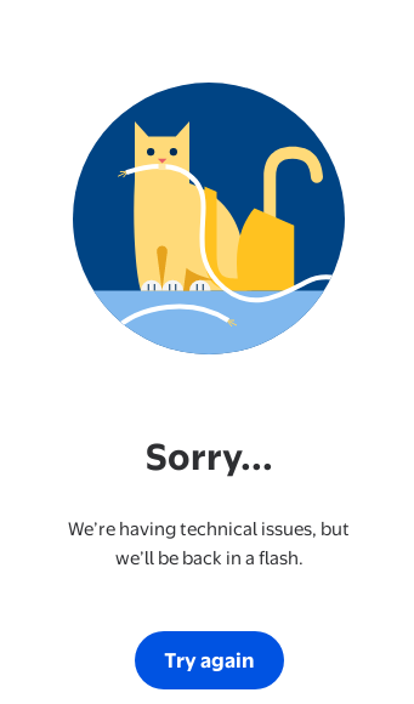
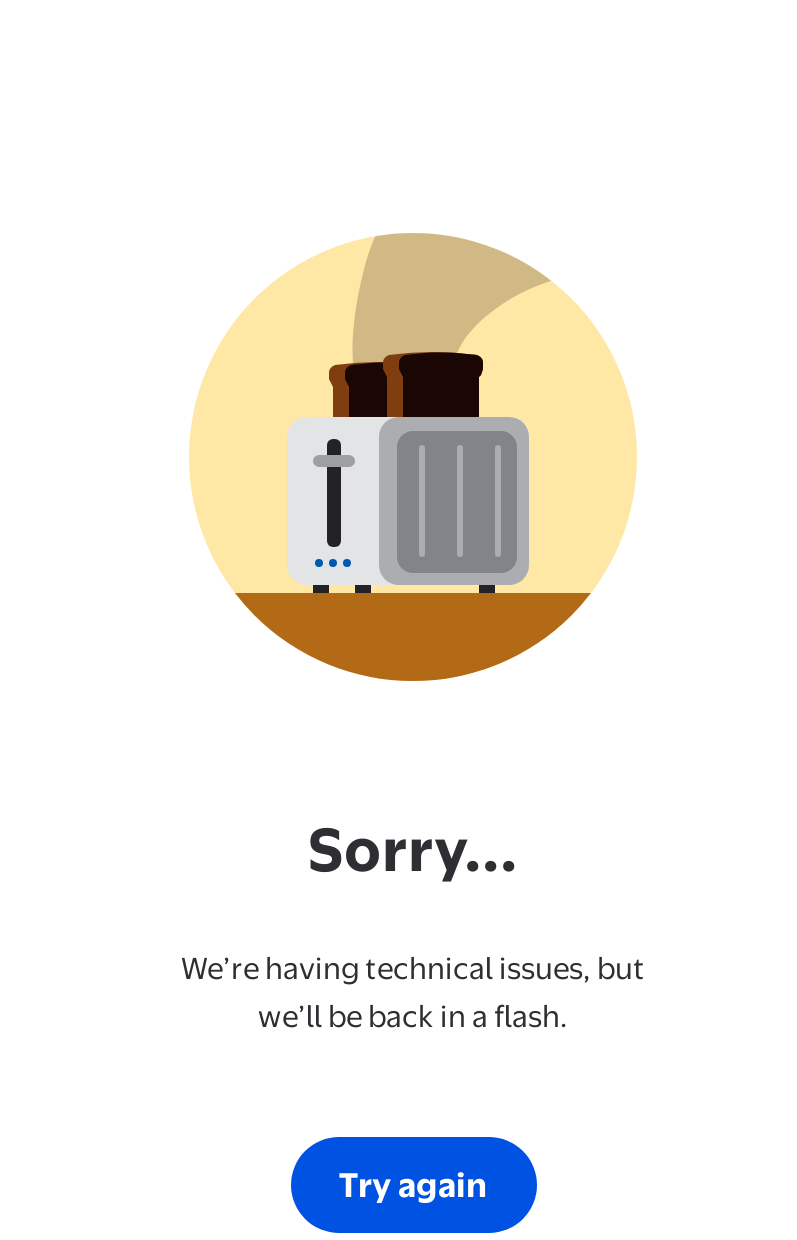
- [image]
+ [image]
